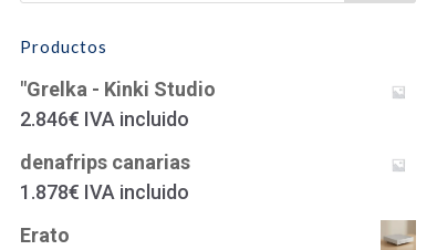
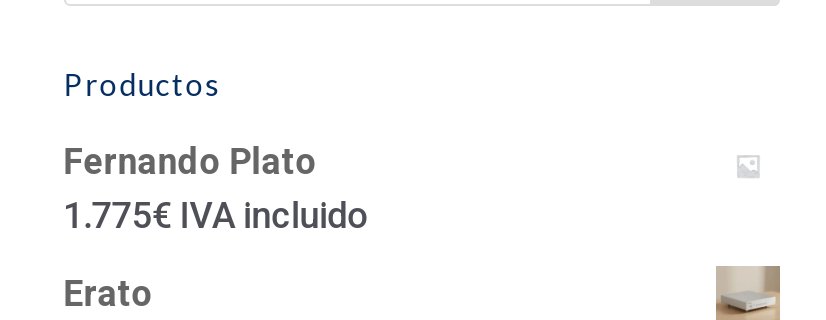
- "Grelka - Kinki Studio
- 2.846€ IVA incluido
- denafrips canarias
- 1.878€ IVA incluido
+ Fernando Plato
+ 1.775€ IVA incluido
